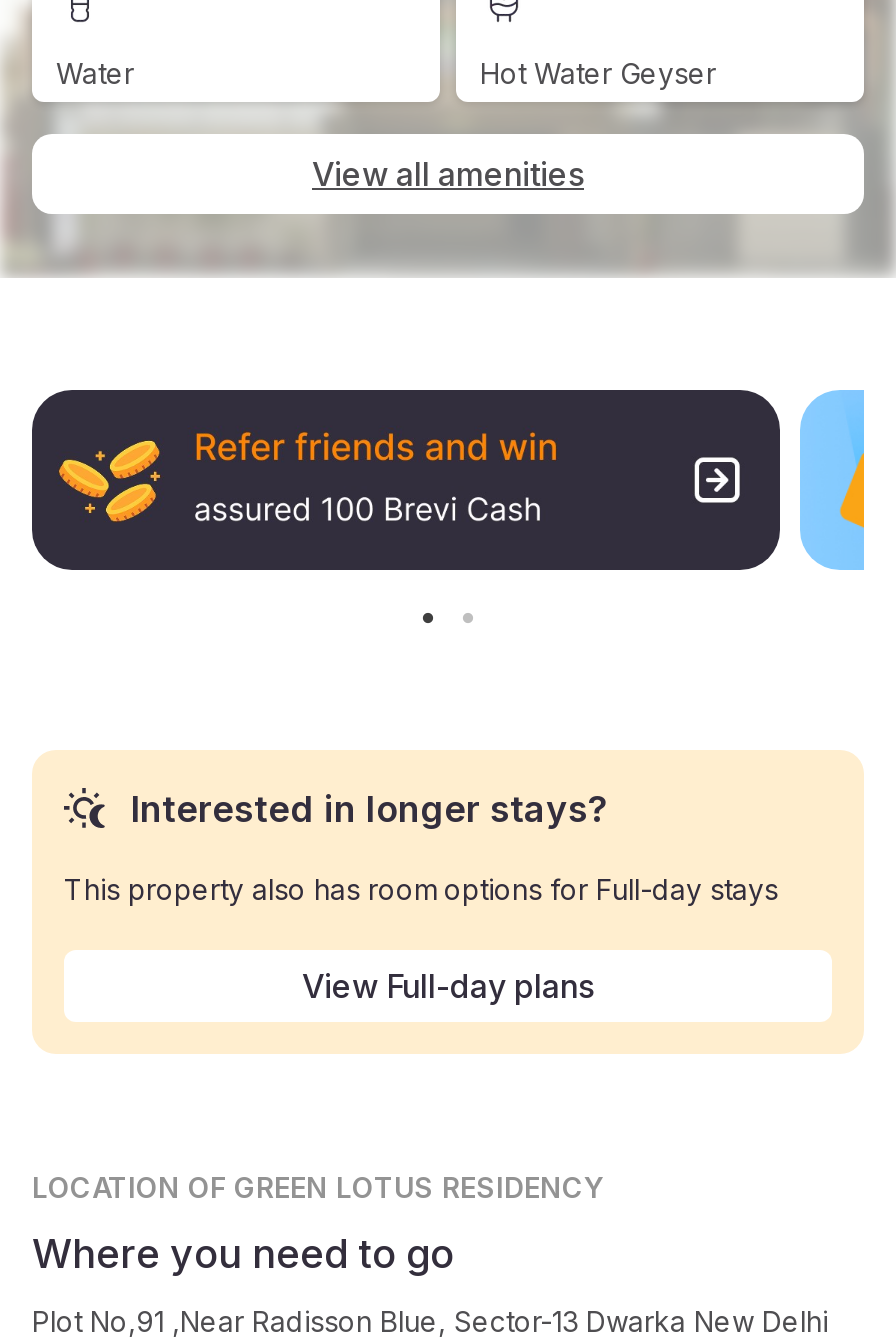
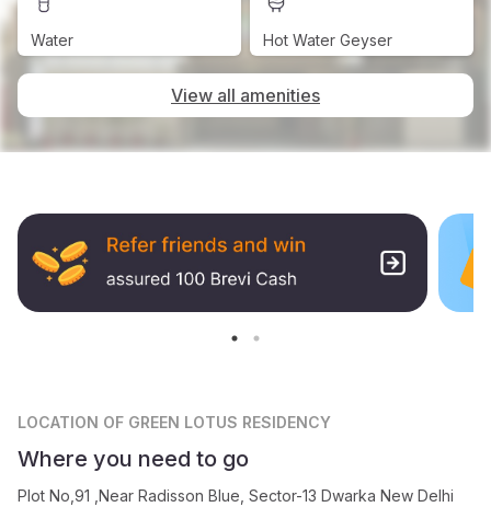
- [image]
- Interested in longer stays?
- This property also has room options for Full-day stays
- View Full-day plans
